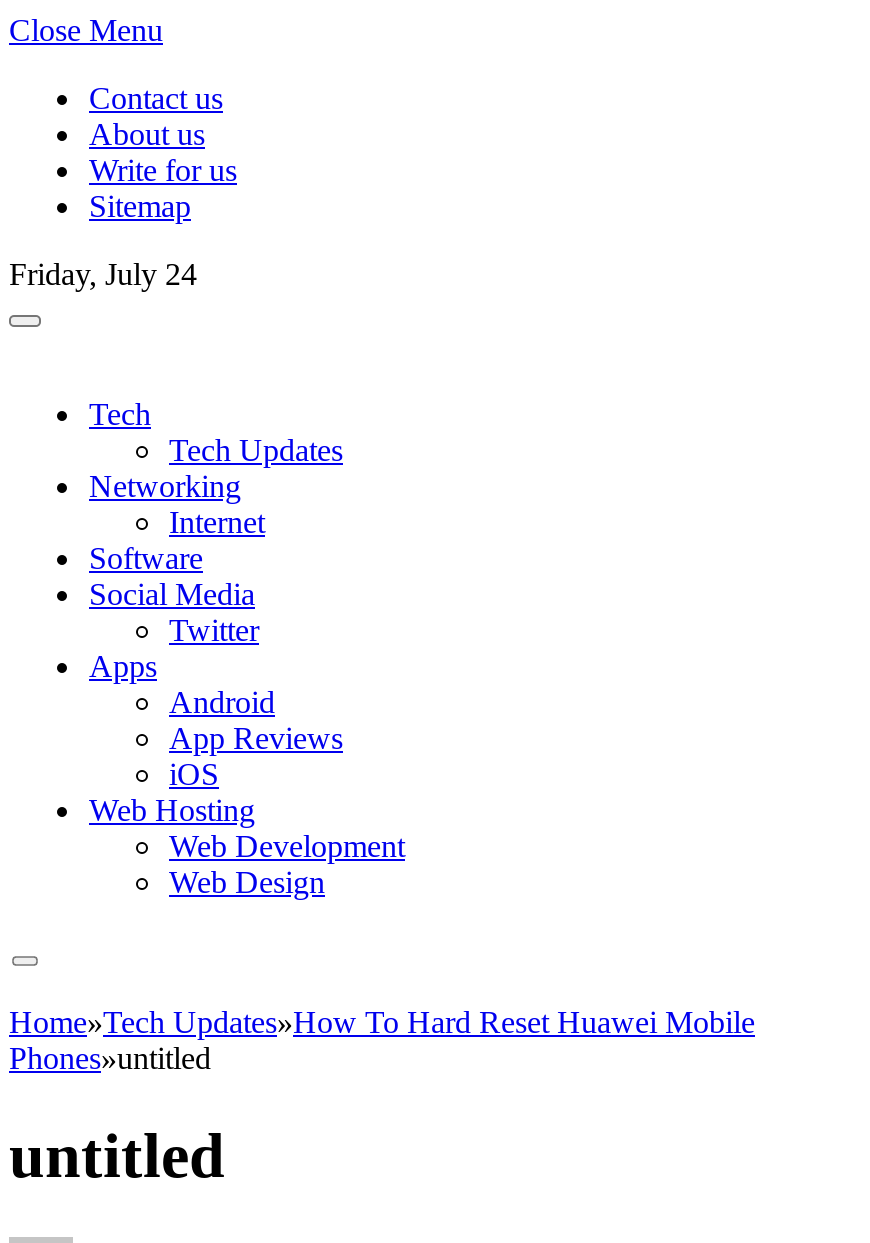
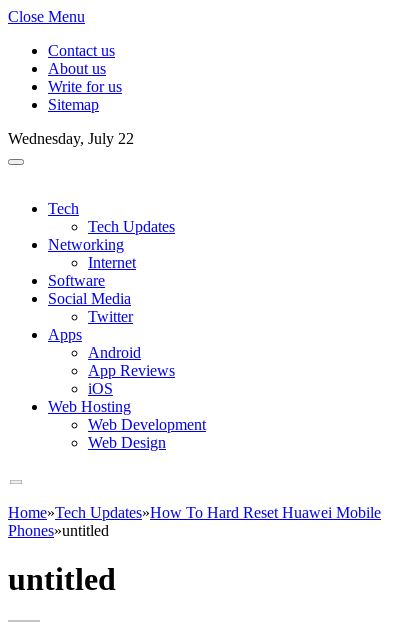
- Friday, July 24
+ Wednesday, July 22
